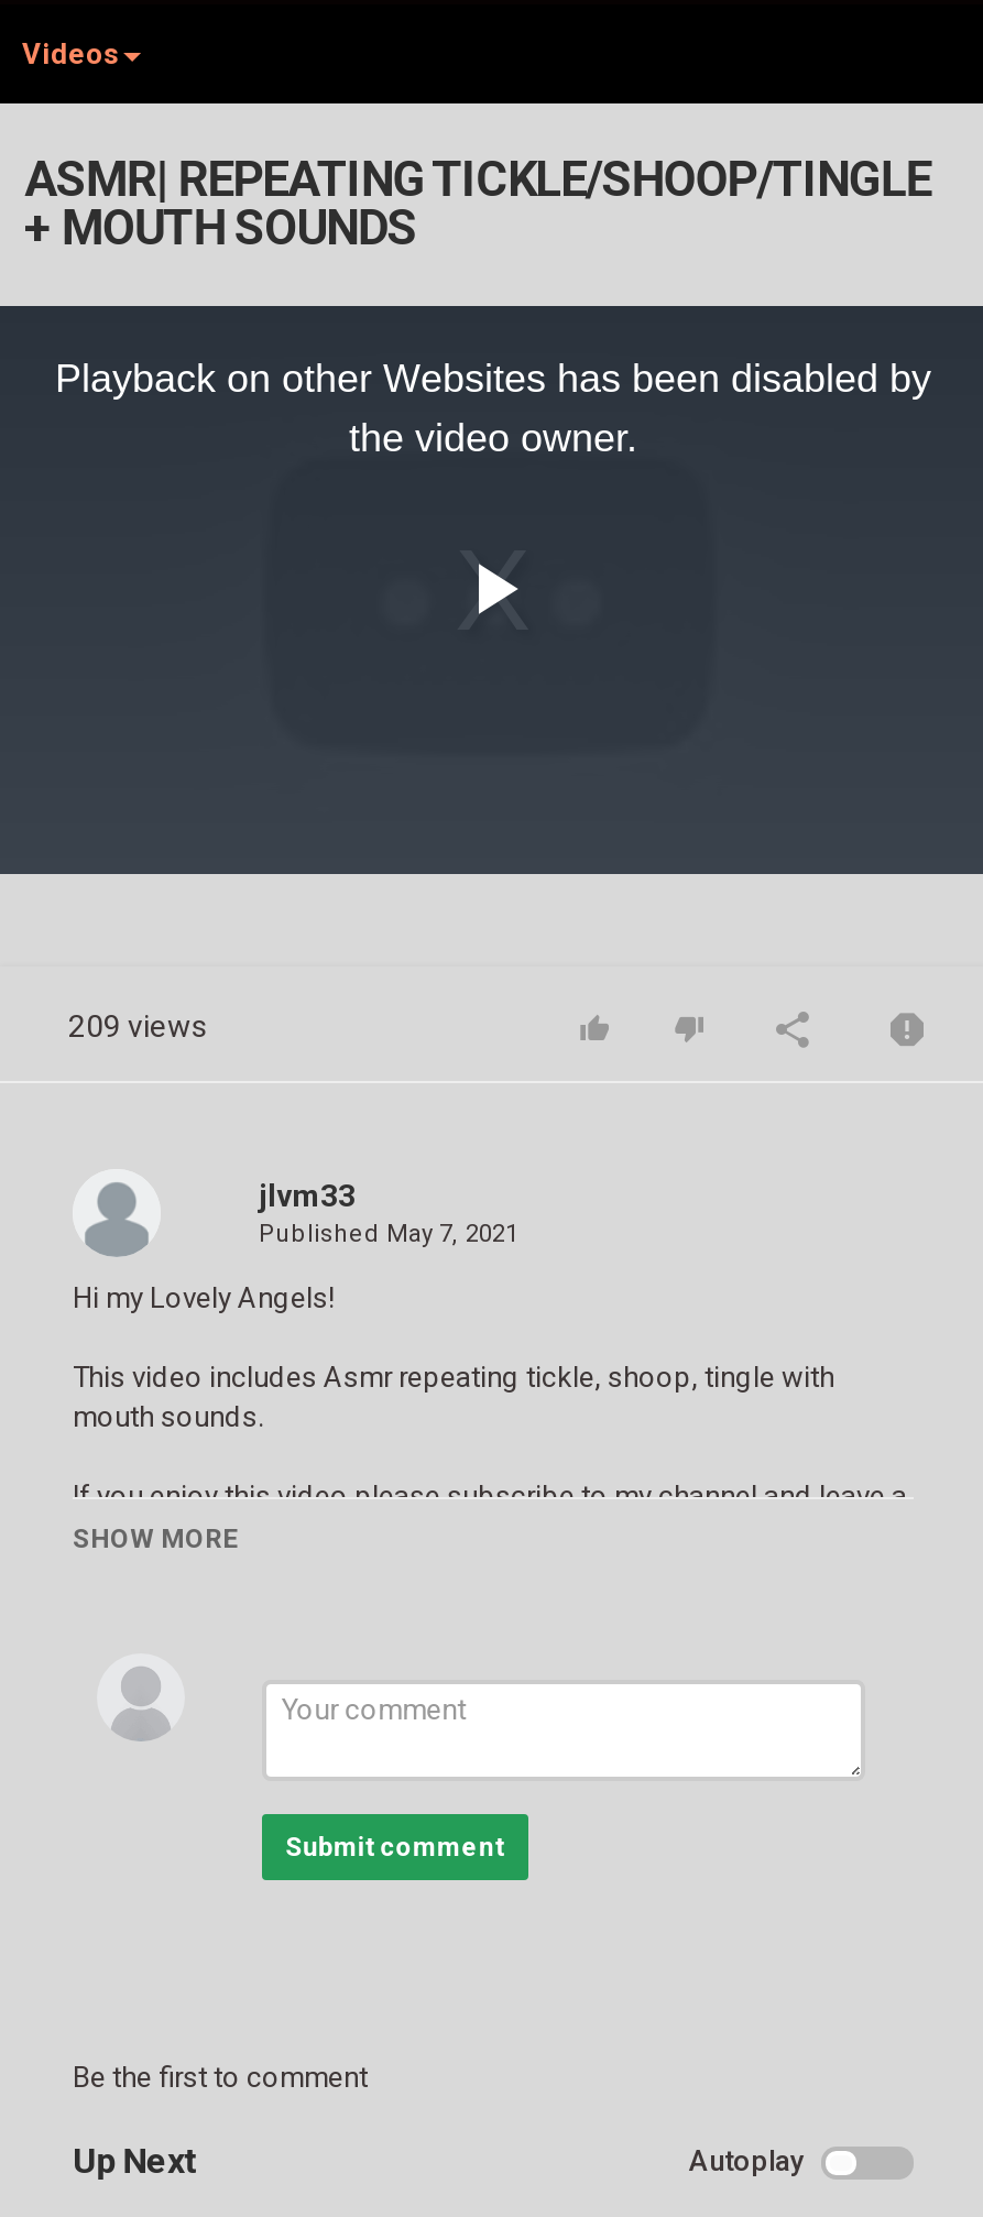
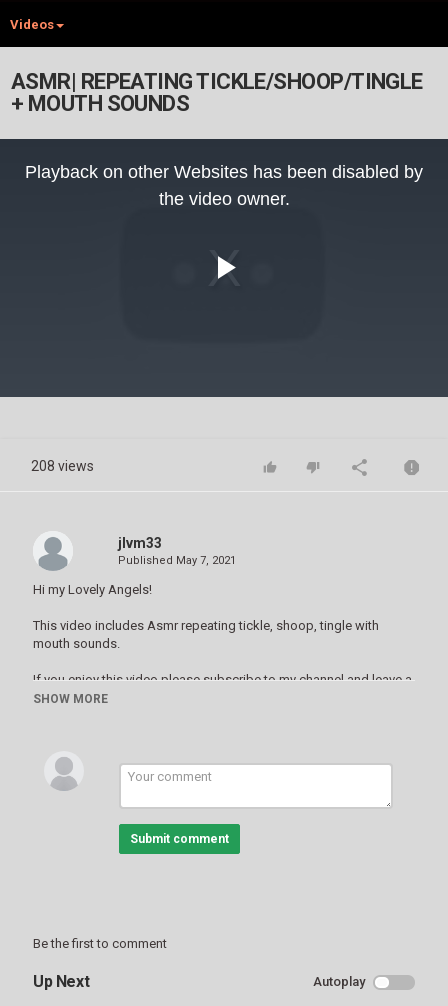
- 209 views
+ 208 views
